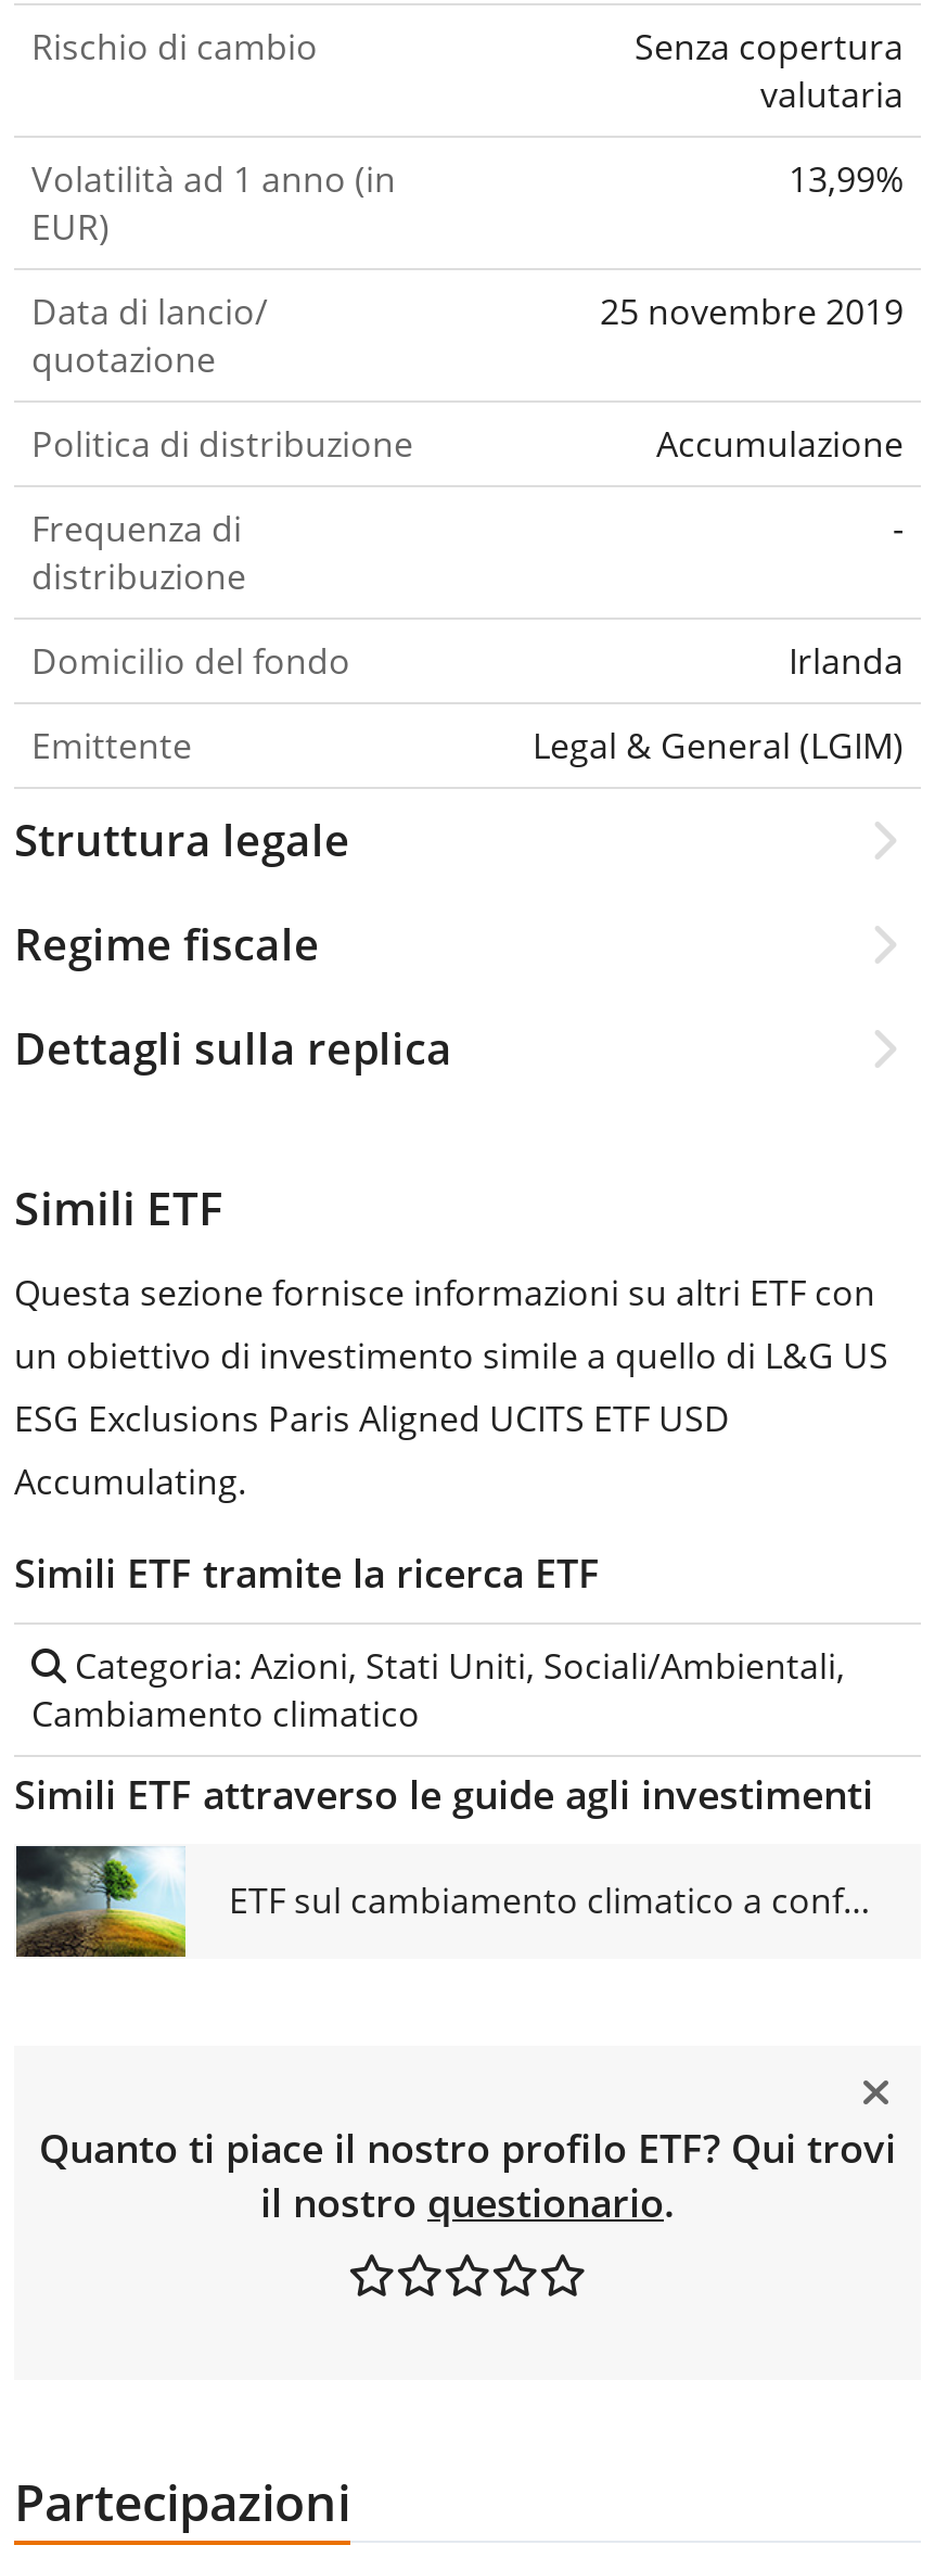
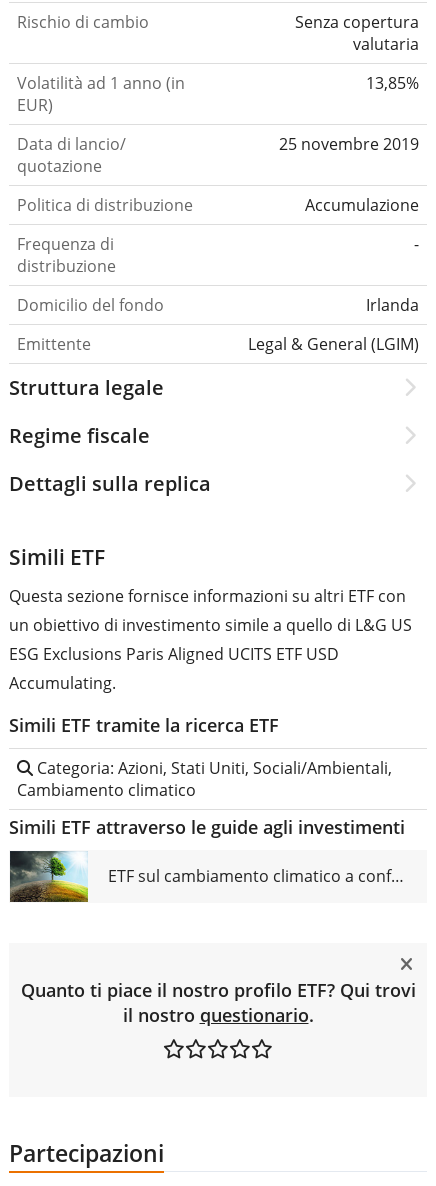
- 13,99%
+ 13,85%
